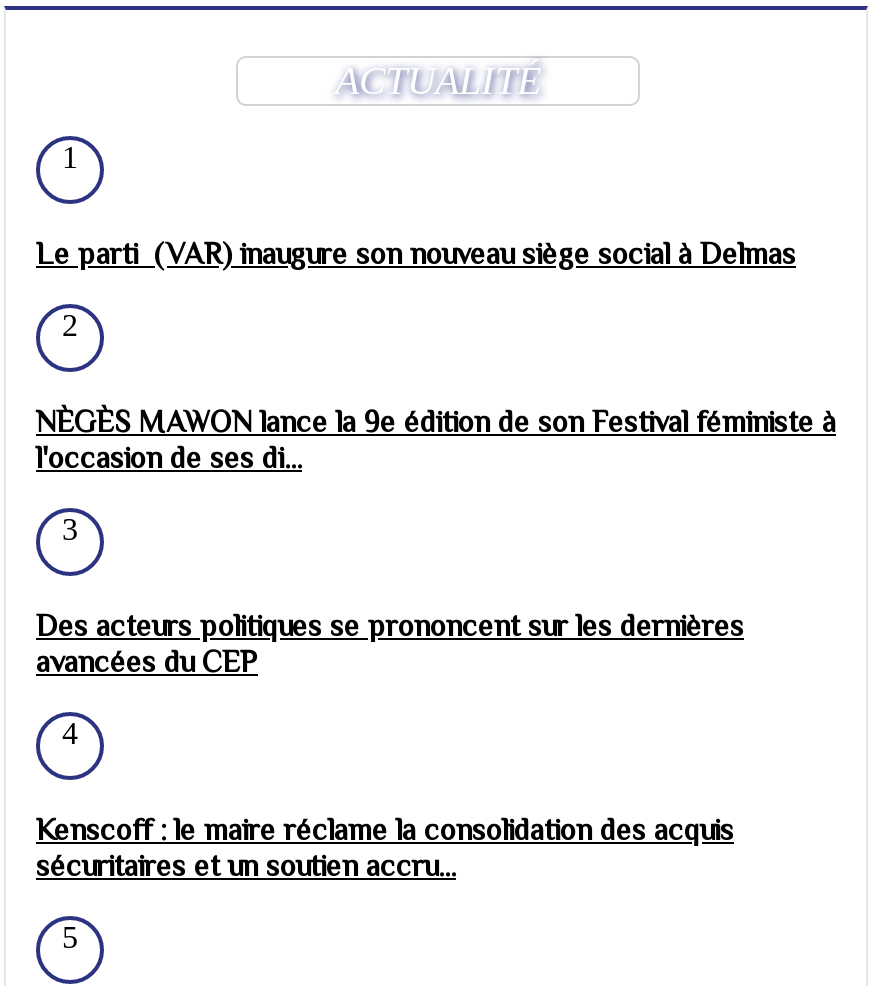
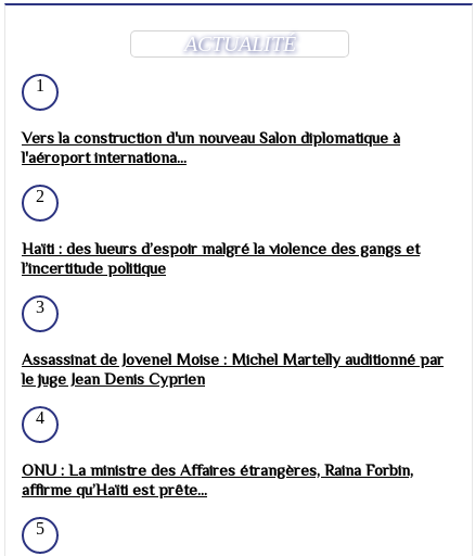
- Le parti (VAR) inaugure son nouveau siège social à Delmas
+ Vers la construction d'un nouveau Salon diplomatique à
+ l'aéroport internationa...

- NÈGÈS MAWON lance la 9e édition de son Festival féministe à
- l'occasion de ses di...
+ Haïti : des lueurs d’espoir malgré la violence des gangs et
+ l’incertitude politique

- Des acteurs politiques se prononcent sur les dernières
- avancées du CEP
+ Assassinat de Jovenel Moise : Michel Martelly auditionné par
+ le juge Jean Denis Cyprien

- Kenscoff : le maire réclame la consolidation des acquis
- sécuritaires et un soutien accru...
+ ONU : La ministre des Affaires étrangères, Raina Forbin,
+ affirme qu’Haïti est prête...
